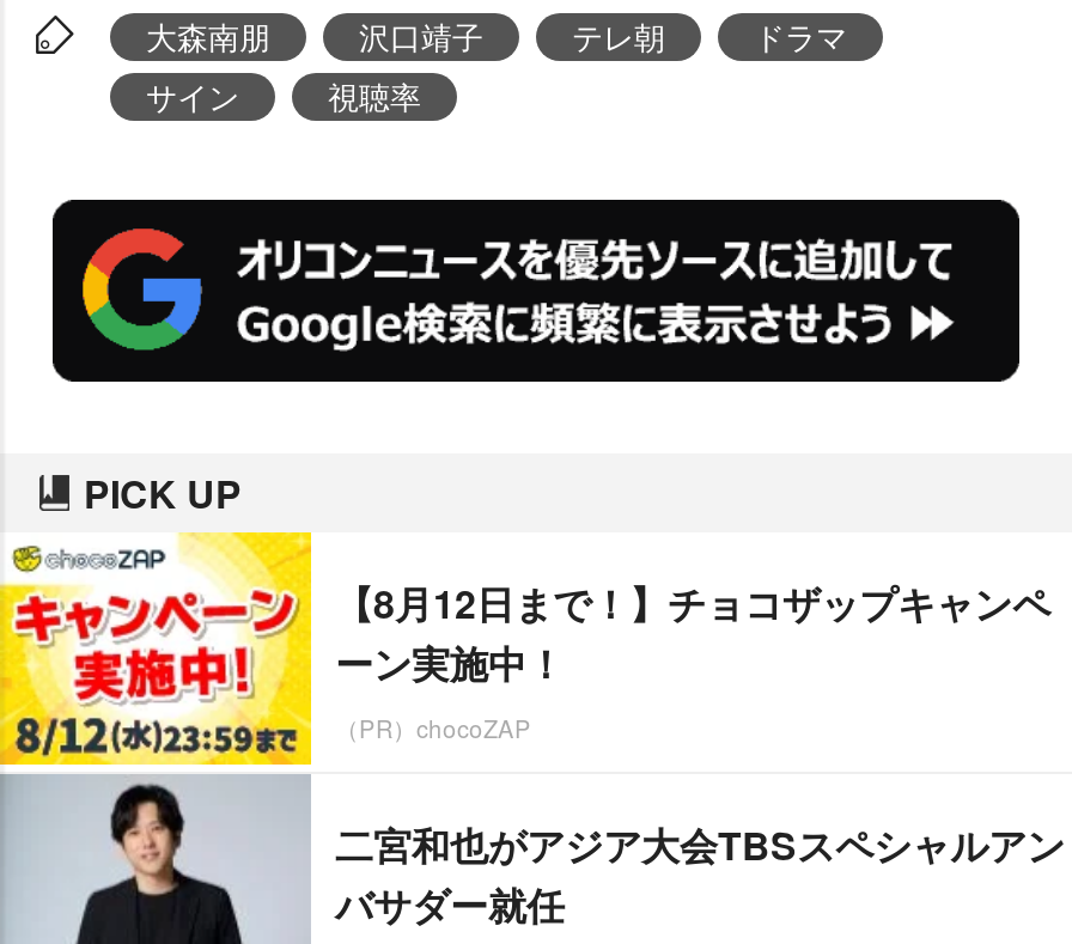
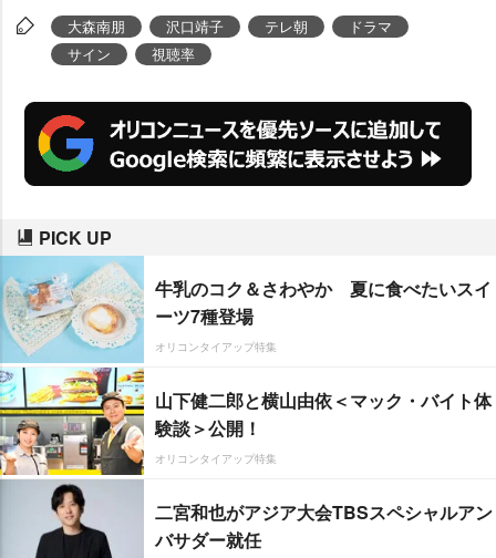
- [image]
- 【8月12日まで！】チョコザップキャンペ
- ーン実施中！
- （PR）chocoZAP
+ [image]
+ 牛乳のコク＆さわやか 夏に食べたいスイ
+ ーツ7種登場
+ オリコンタイアップ特集
+ 山下健二郎と横山由依＜マック・バイト体
+ 験談＞公開！
+ オリコンタイアップ特集
